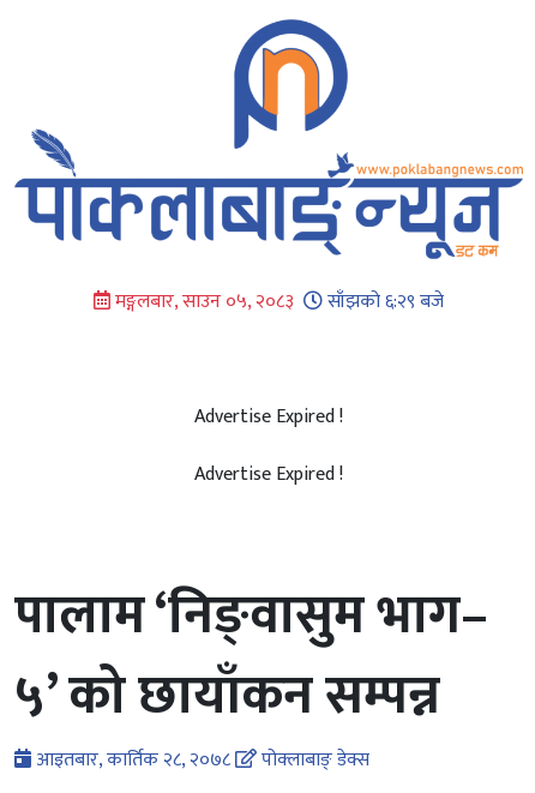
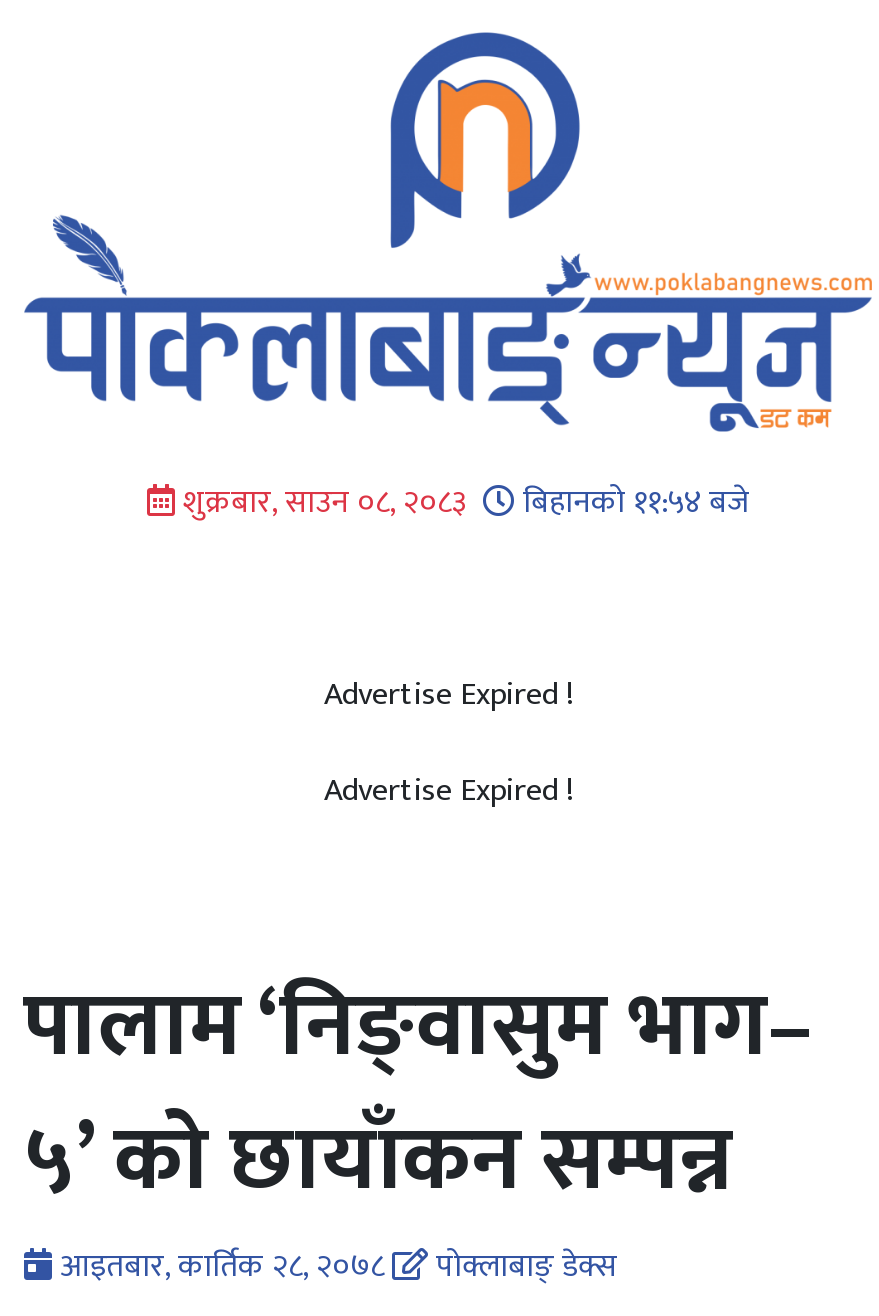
- मङ्गलबार, साउन ०५, २०८३
+ शुक्रबार, साउन ०८, २०८३

- साँझको ६:२९ बजे
+ बिहानको ११:५४ बजे
